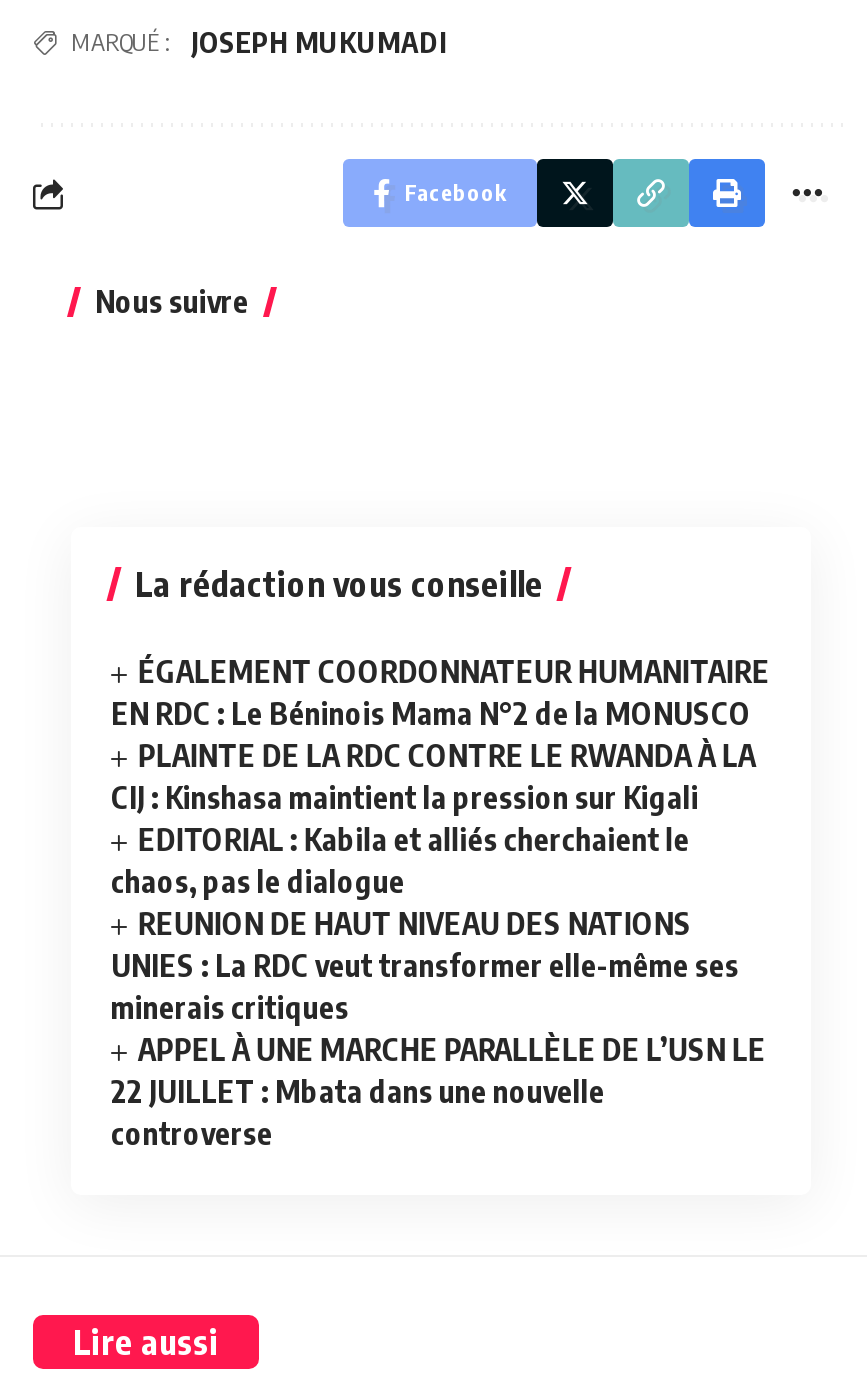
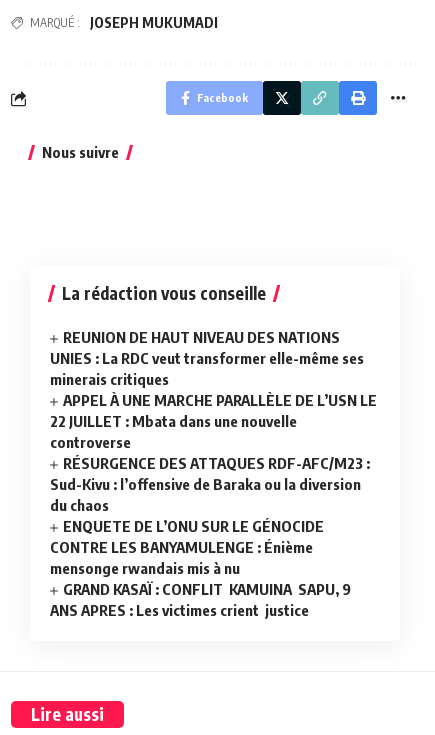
- ÉGALEMENT COORDONNATEUR HUMANITAIRE
- EN RDC : Le Béninois Mama N°2 de la MONUSCO
- PLAINTE DE LA RDC CONTRE LE RWANDA À LA
- CIJ : Kinshasa maintient la pression sur Kigali
- EDITORIAL : Kabila et alliés cherchaient le
- chaos, pas le dialogue

moved up: REUNION DE HAUT NIVEAU DES NATIONS | UNIES : La RDC veut transformer elle-même ses | minerais critiques | APPEL À UNE MARCHE PARALLÈLE DE L’USN LE | 22 JUILLET : Mbata dans une nouvelle | controverse

+ RÉSURGENCE DES ATTAQUES RDF-AFC/M23 :
+ Sud-Kivu : l’offensive de Baraka ou la diversion
+ du chaos
+ ENQUETE DE L’ONU SUR LE GÉNOCIDE
+ CONTRE LES BANYAMULENGE : Énième
+ mensonge rwandais mis à nu
+ GRAND KASAÏ : CONFLIT KAMUINA SAPU, 9
+ ANS APRES : Les victimes crient justice
